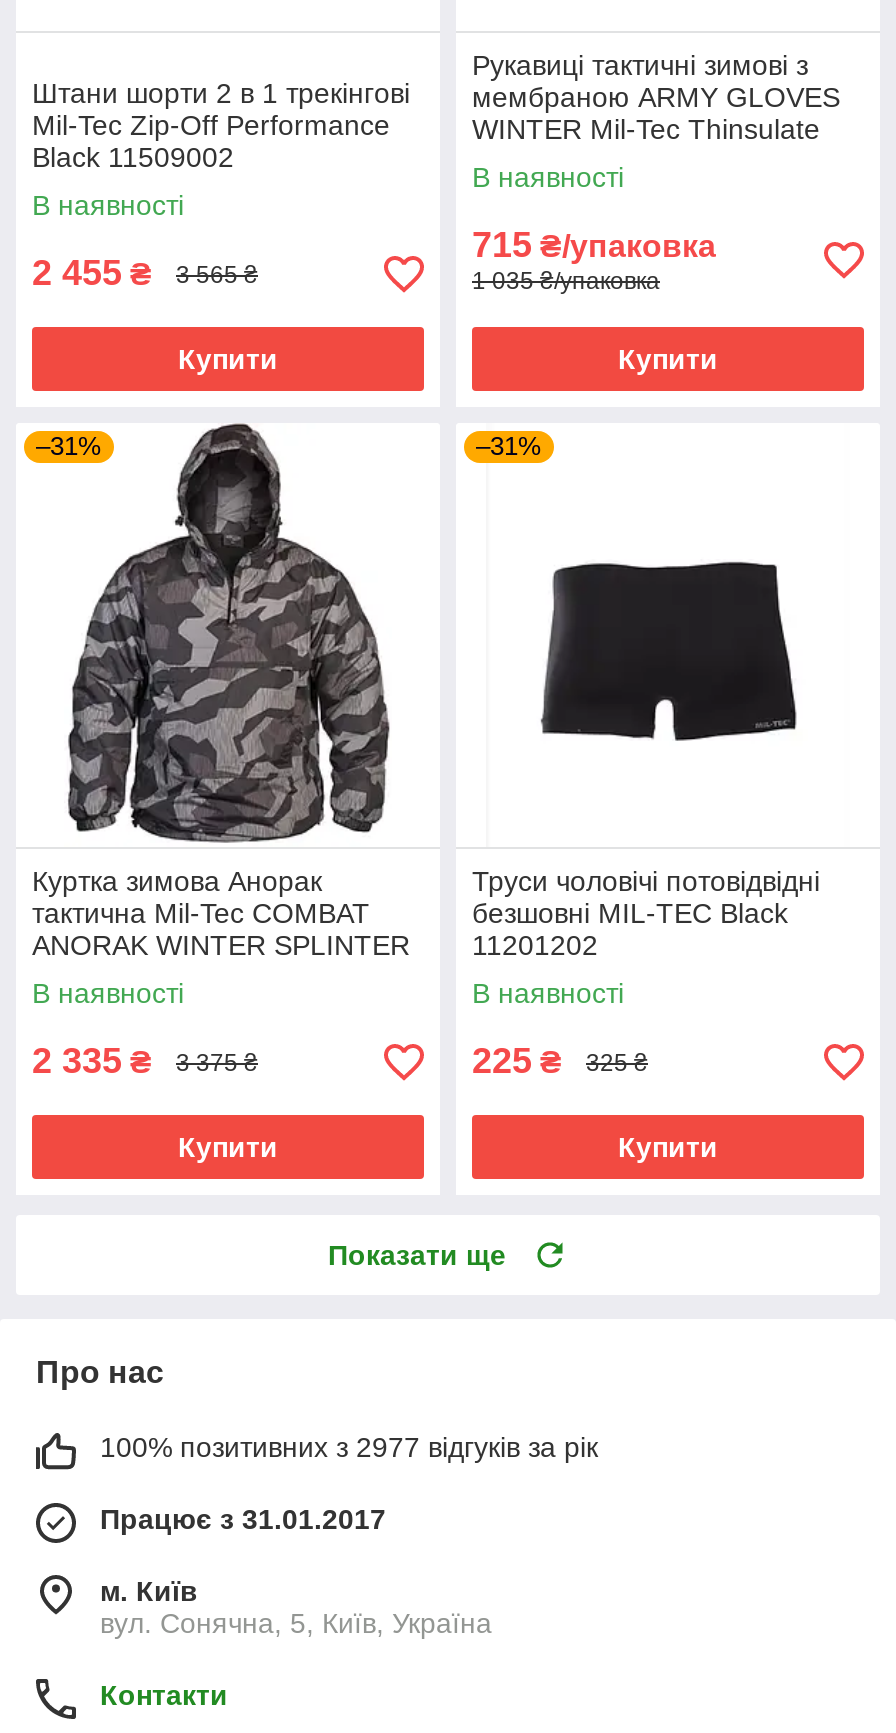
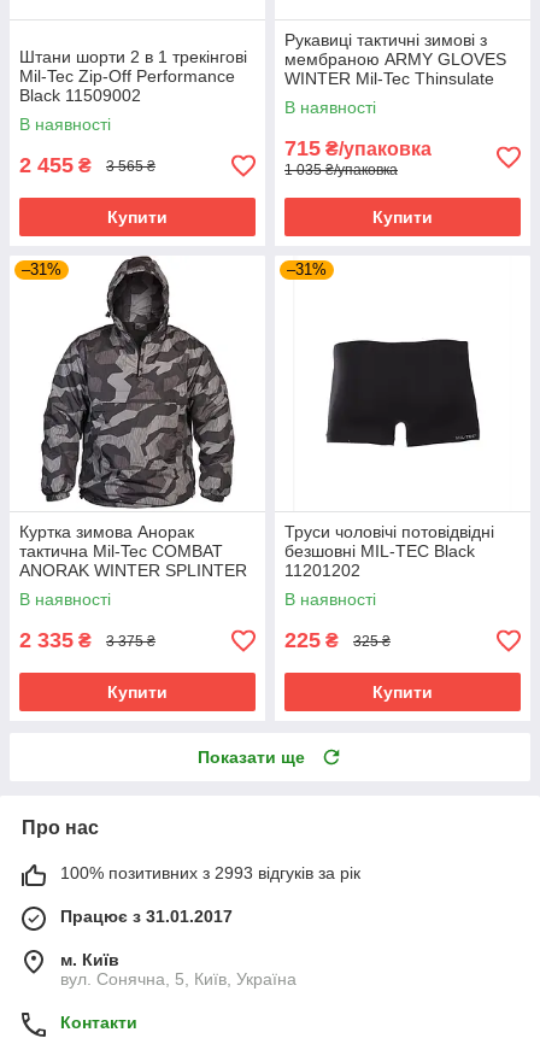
- 100% позитивних з 2977 відгуків за рік
+ 100% позитивних з 2993 відгуків за рік
